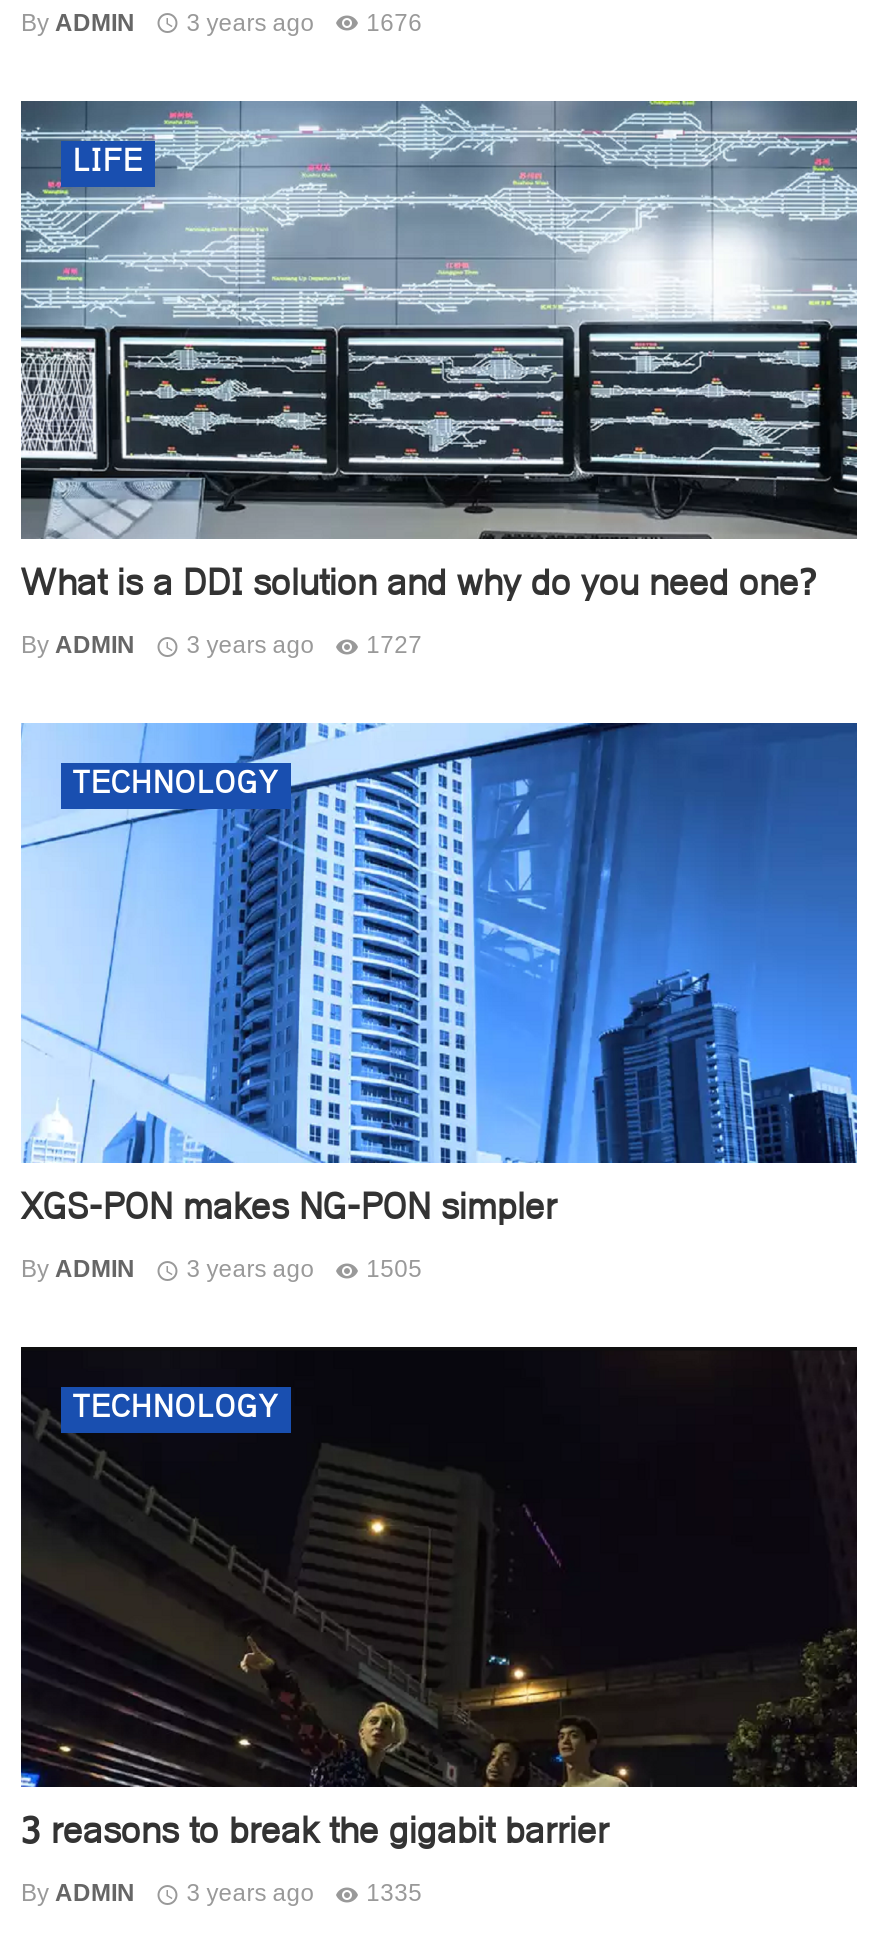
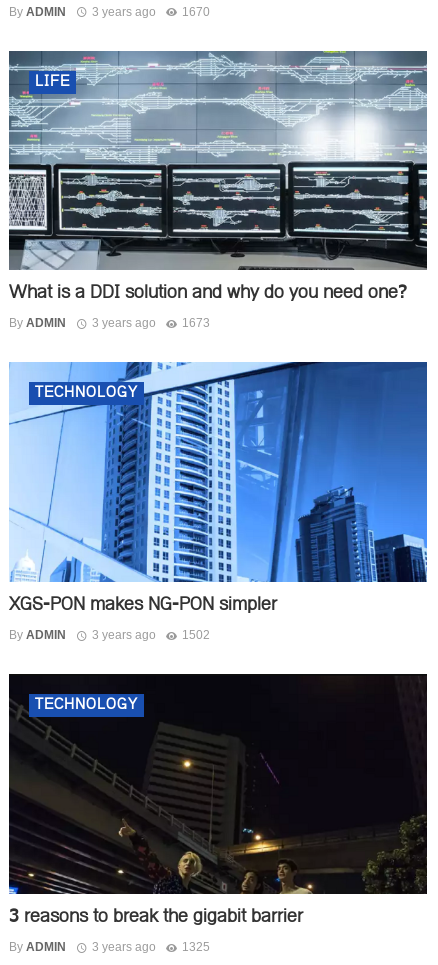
- By ADMIN 3 years ago 1676
+ By ADMIN 3 years ago 1670

- By ADMIN 3 years ago 1727
+ By ADMIN 3 years ago 1673

- By ADMIN 3 years ago 1505
+ By ADMIN 3 years ago 1502

- By ADMIN 3 years ago 1335
+ By ADMIN 3 years ago 1325
